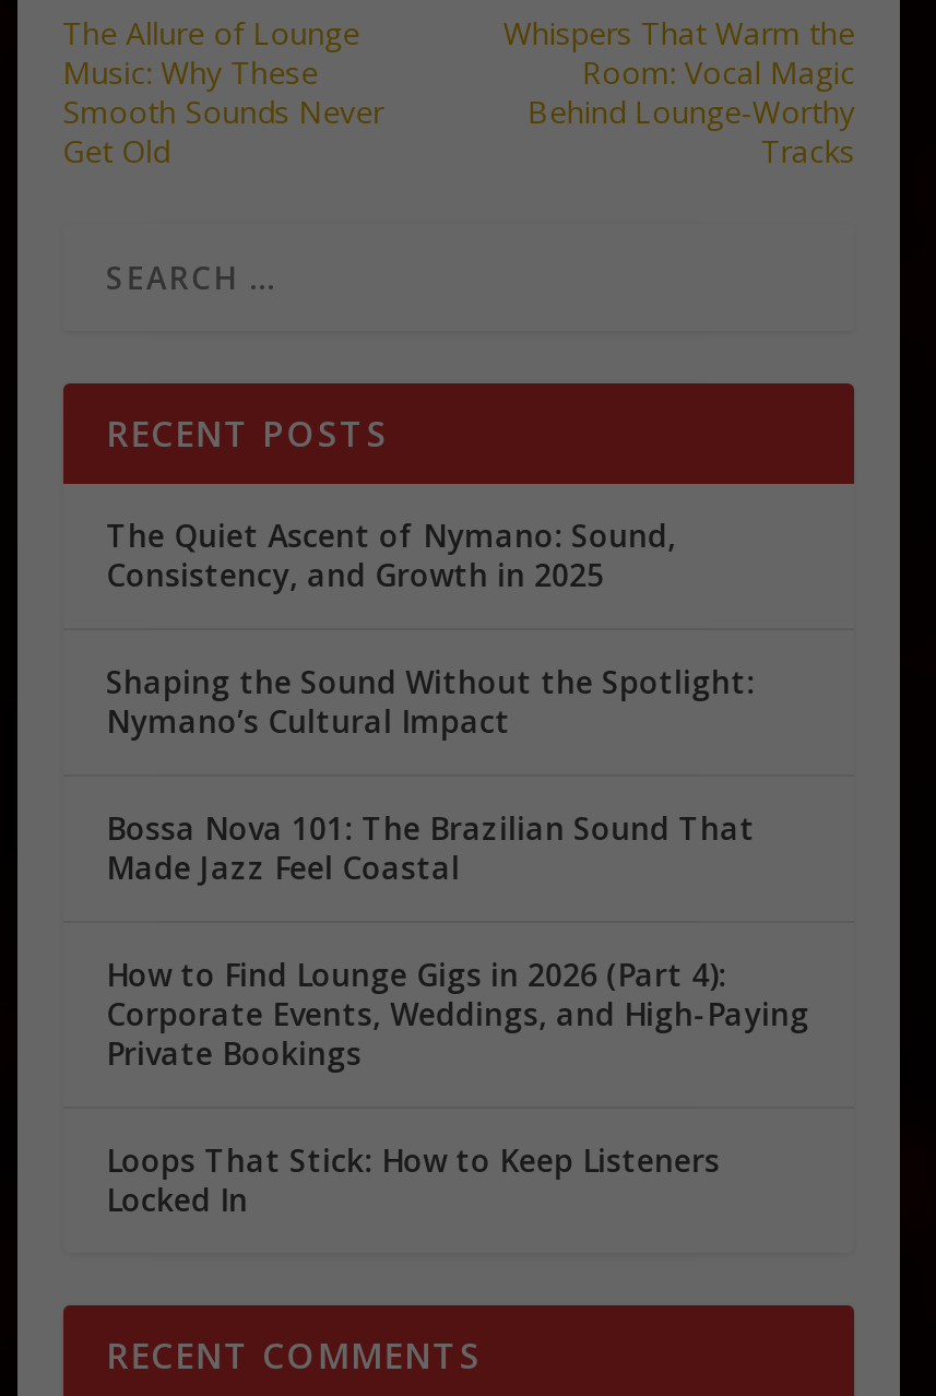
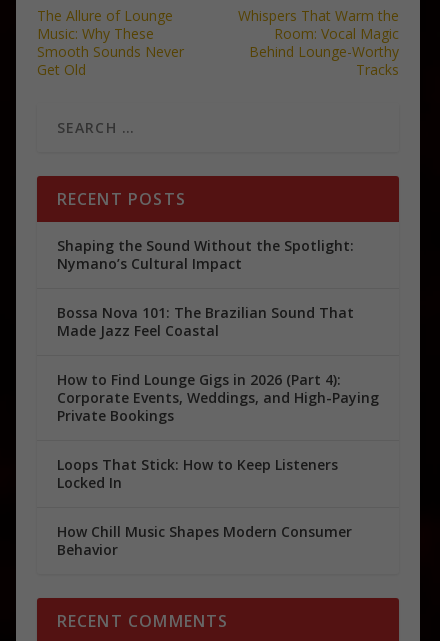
- The Quiet Ascent of Nymano: Sound,
- Consistency, and Growth in 2025

moved up: Shaping the Sound Without the Spotlight: | Nymano’s Cultural Impact | Bossa Nova 101: The Brazilian Sound That | ... | Loops That Stick: How to Keep Listeners | Locked In

+ How Chill Music Shapes Modern Consumer
+ Behavior
